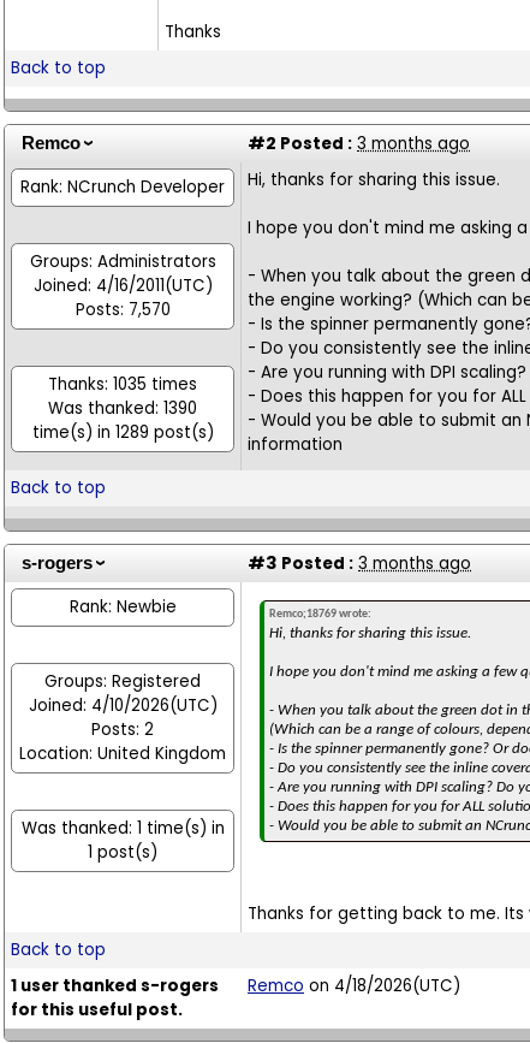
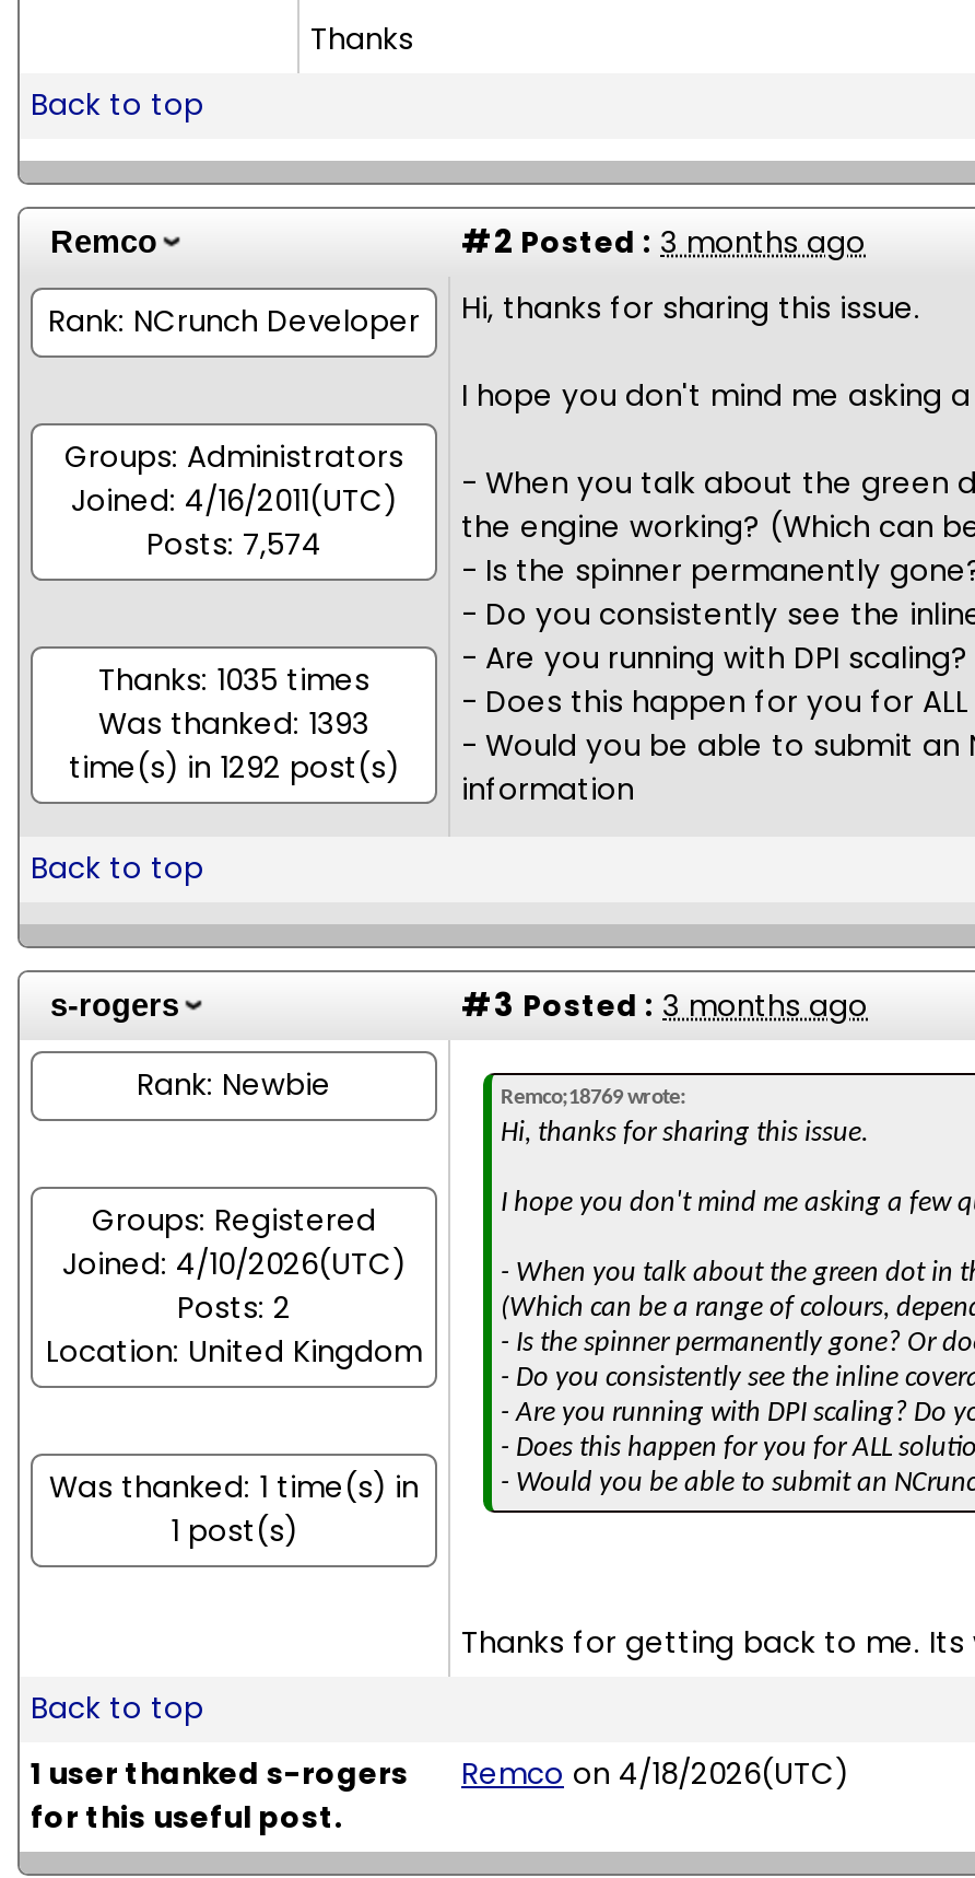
- Posts: 7,570
+ Posts: 7,574

- Was thanked: 1390
+ Was thanked: 1393

- time(s) in 1289 post(s)
+ time(s) in 1292 post(s)
